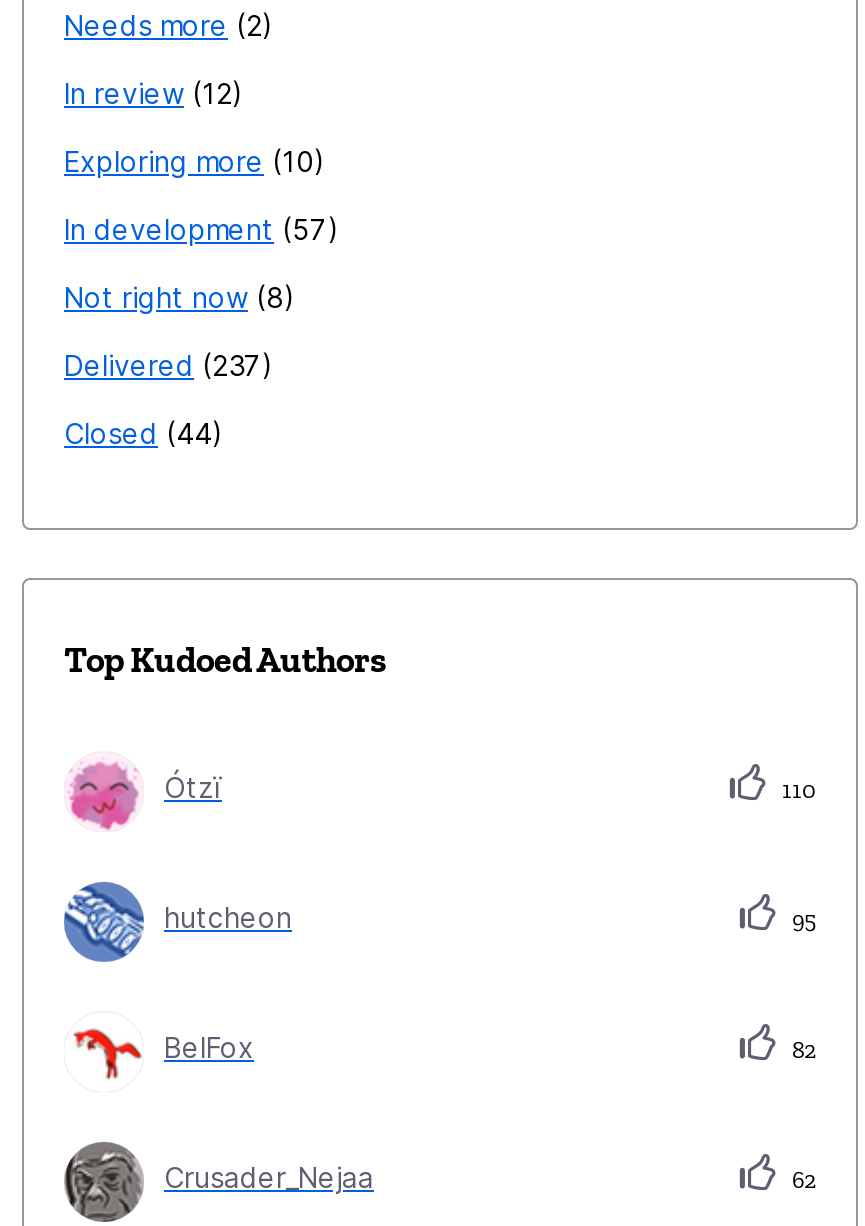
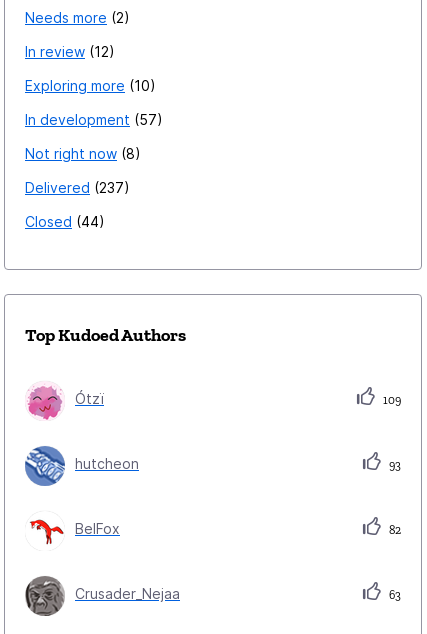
- 110
+ 109

- 95
+ 93

- 62
+ 63
